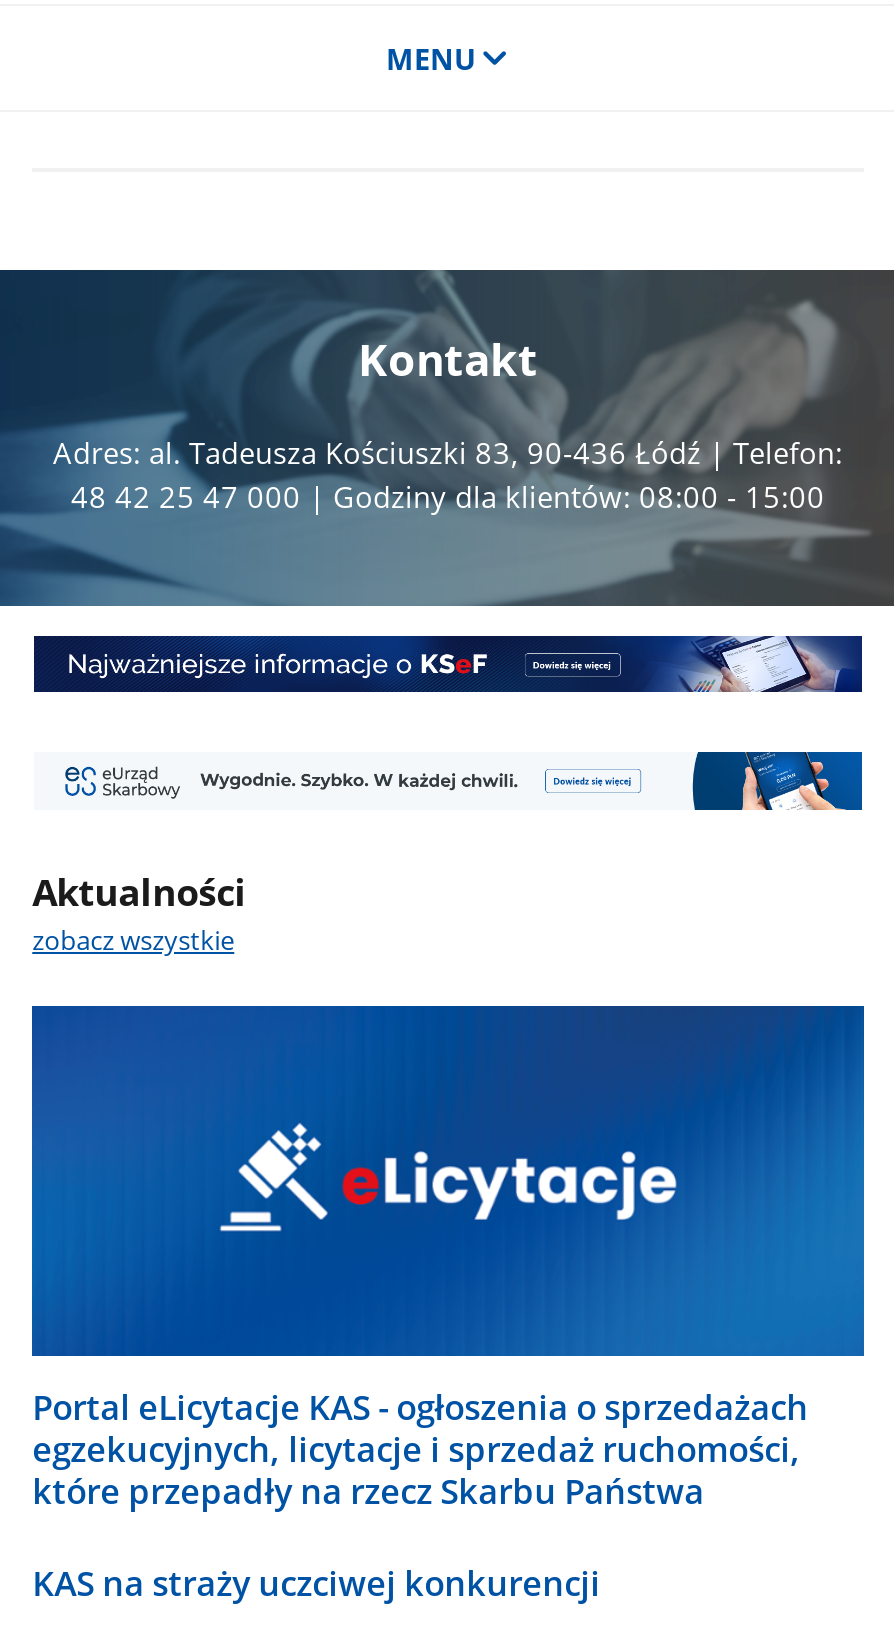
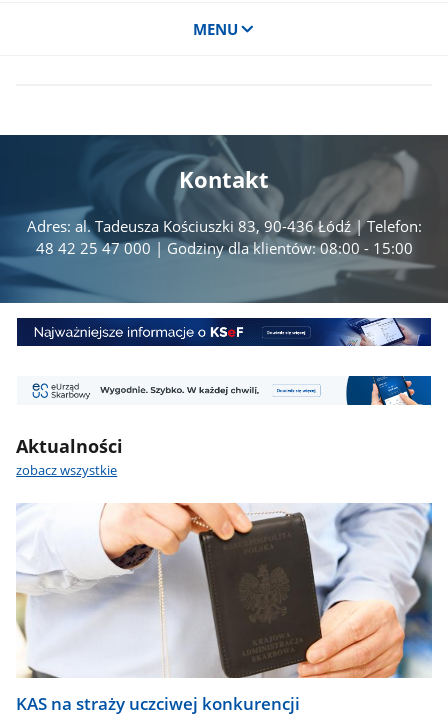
- [image]
+ [image]

- Portal eLicytacje KAS - ogłoszenia o sprzedażach
- egzekucyjnych, licytacje i sprzedaż ruchomości,
- które przepadły na rzecz Skarbu Państwa
